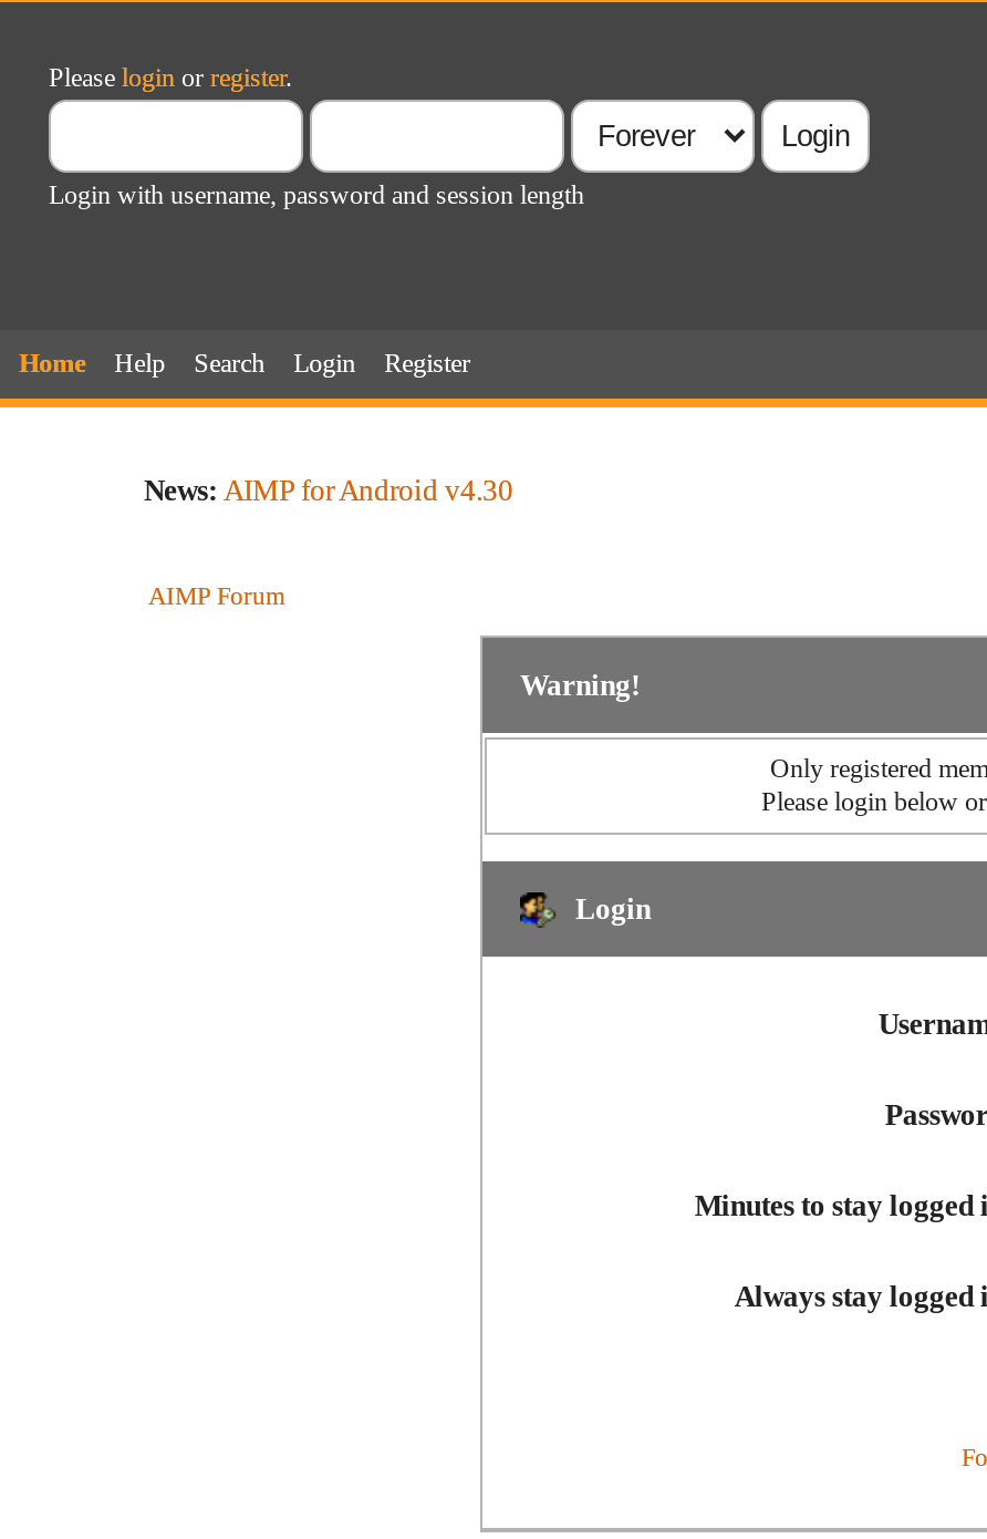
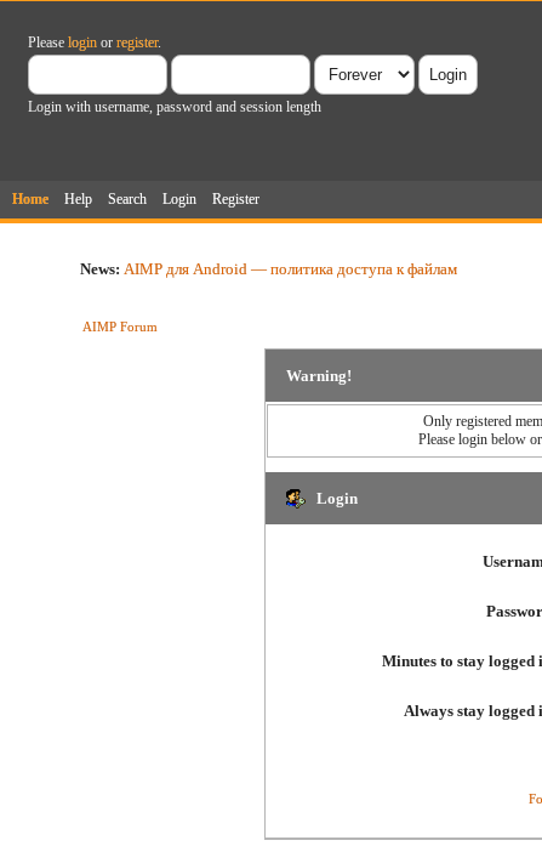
- News: AIMP for Android v4.30
+ News: AIMP для Android — политика доступа к файлам
